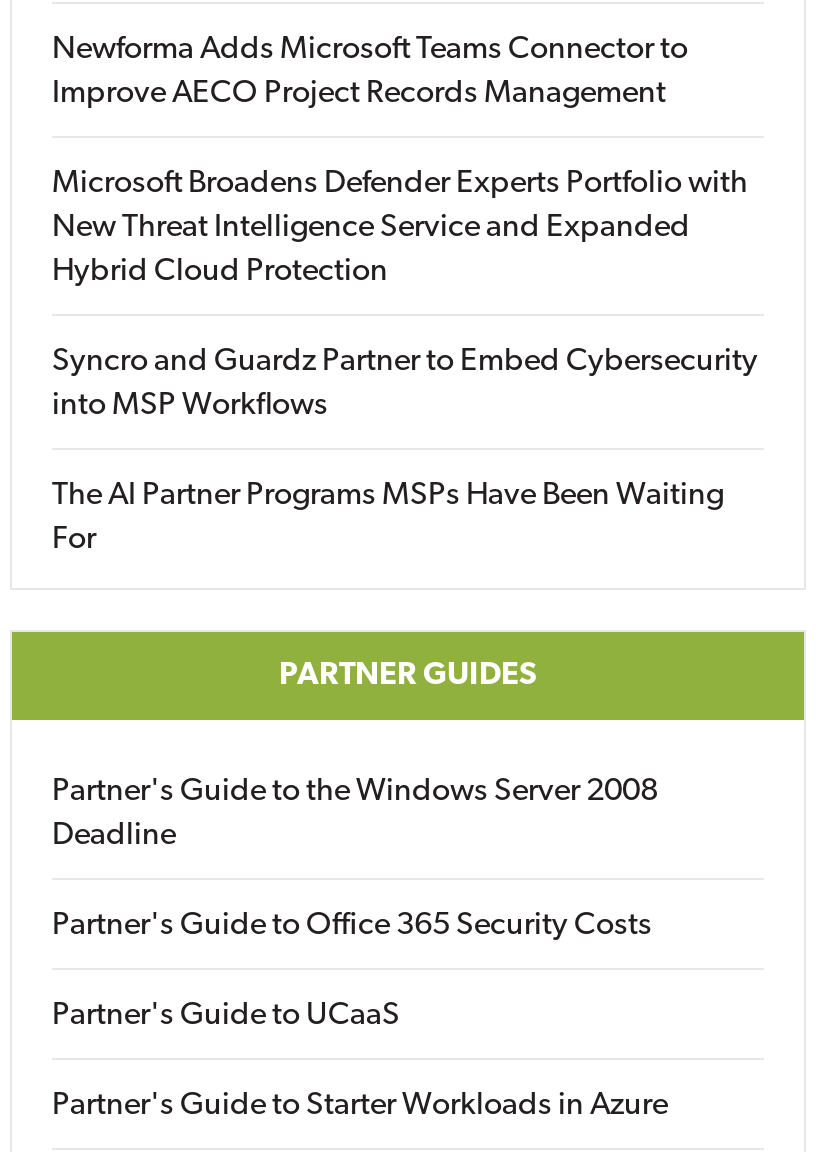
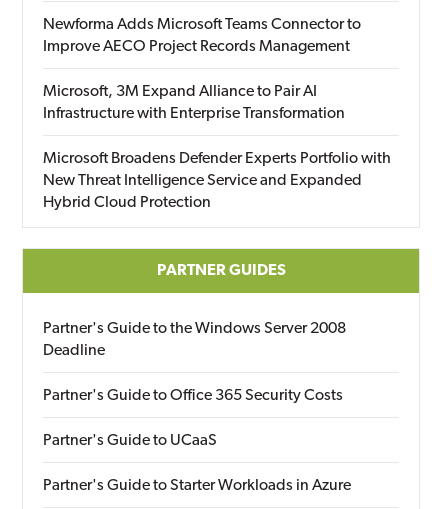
+ Microsoft, 3M Expand Alliance to Pair AI
+ Infrastructure with Enterprise Transformation

moved down: Microsoft Broadens Defender Experts Portfolio with | New Threat Intelligence Service and Expanded | Hybrid Cloud Protection

- Syncro and Guardz Partner to Embed Cybersecurity
- into MSP Workflows
- The AI Partner Programs MSPs Have Been Waiting
- For
